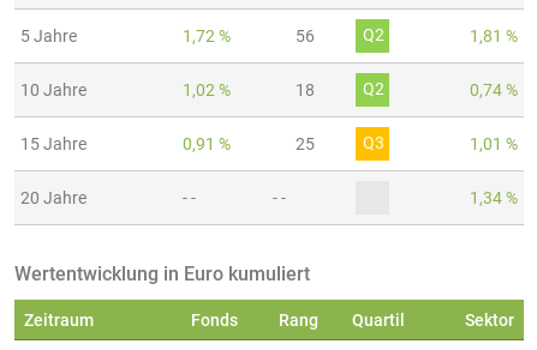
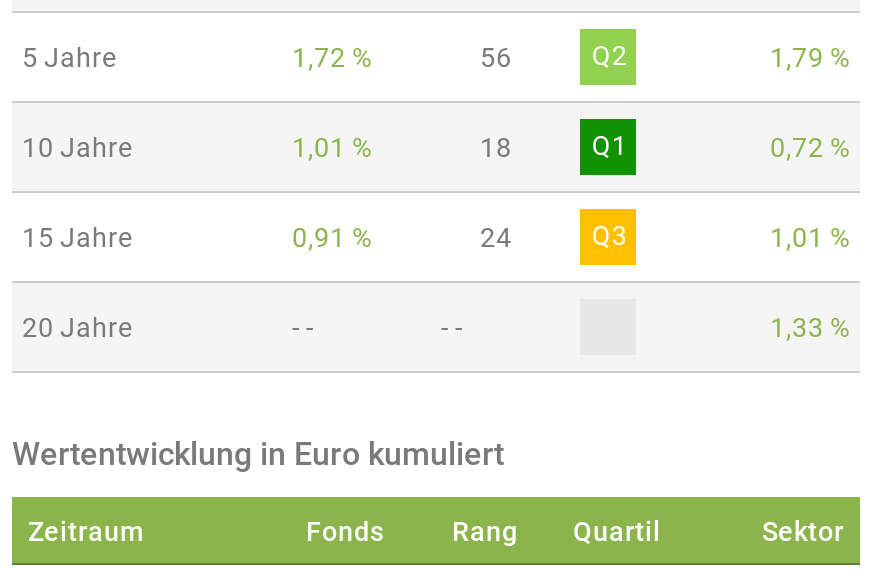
- 1,81 %
+ 1,79 %

- 1,02 %
+ 1,01 %

- Q2
- 0,74 %
+ Q1
+ 0,72 %

- 25
+ 24

- 1,34 %
+ 1,33 %
